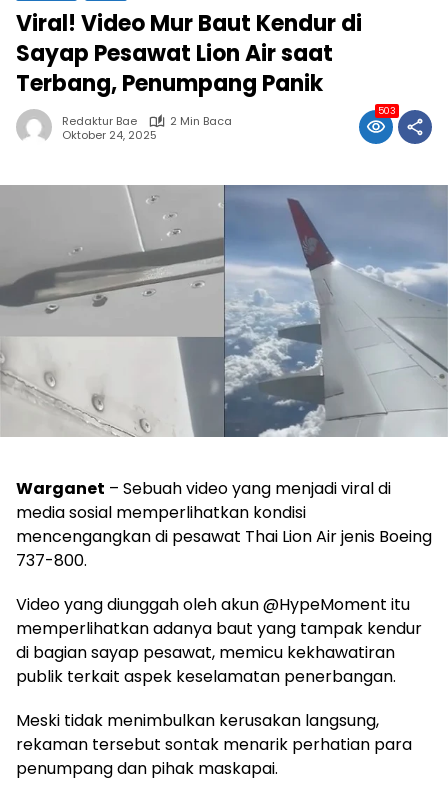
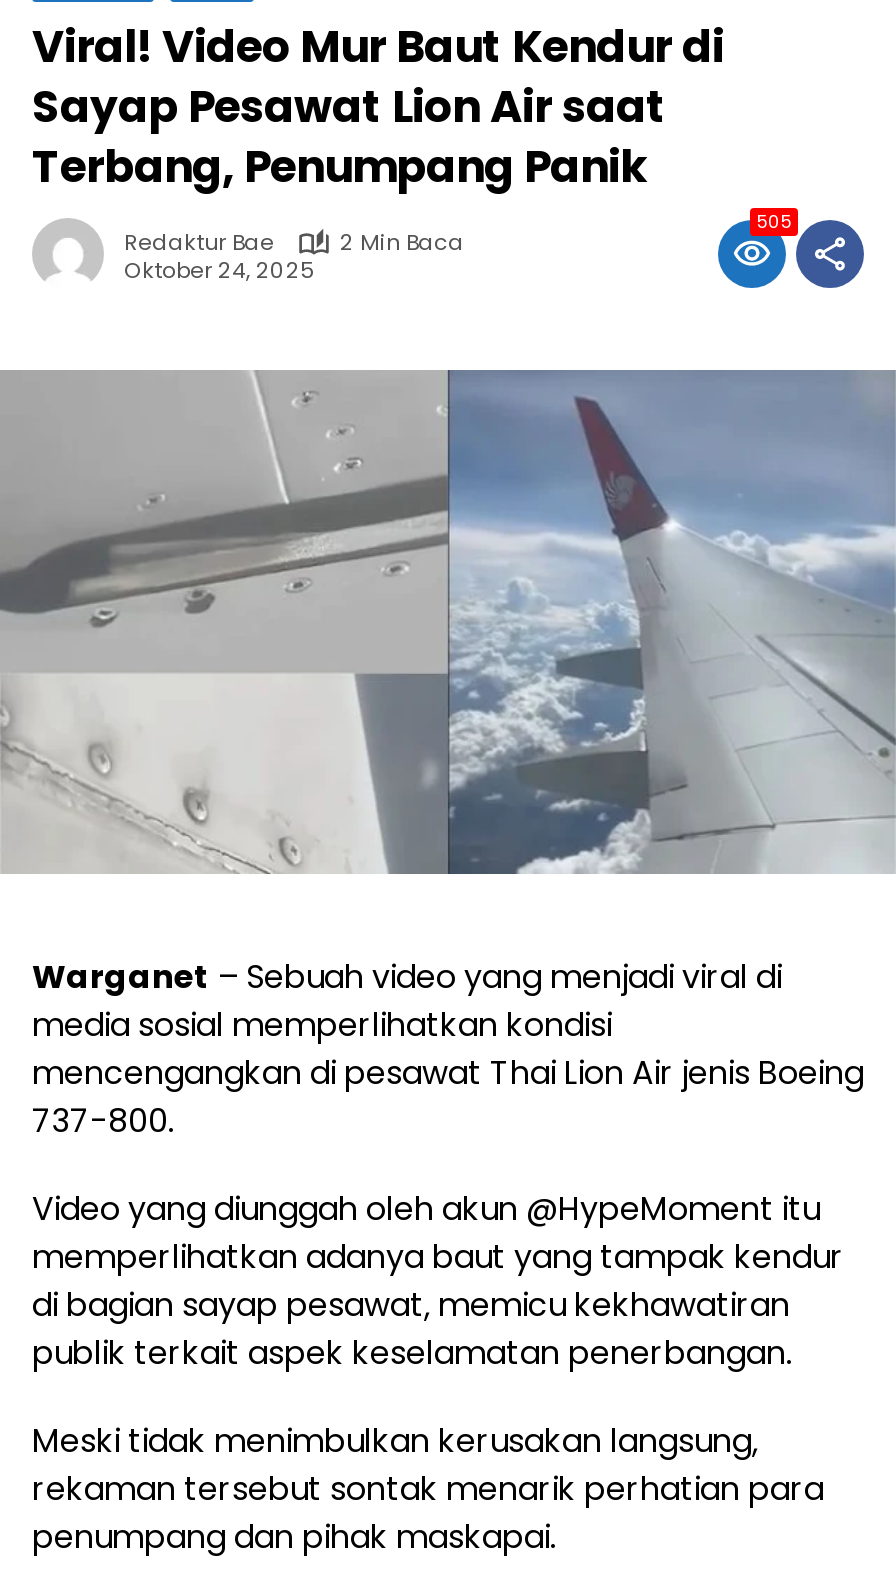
- 503
+ 505
